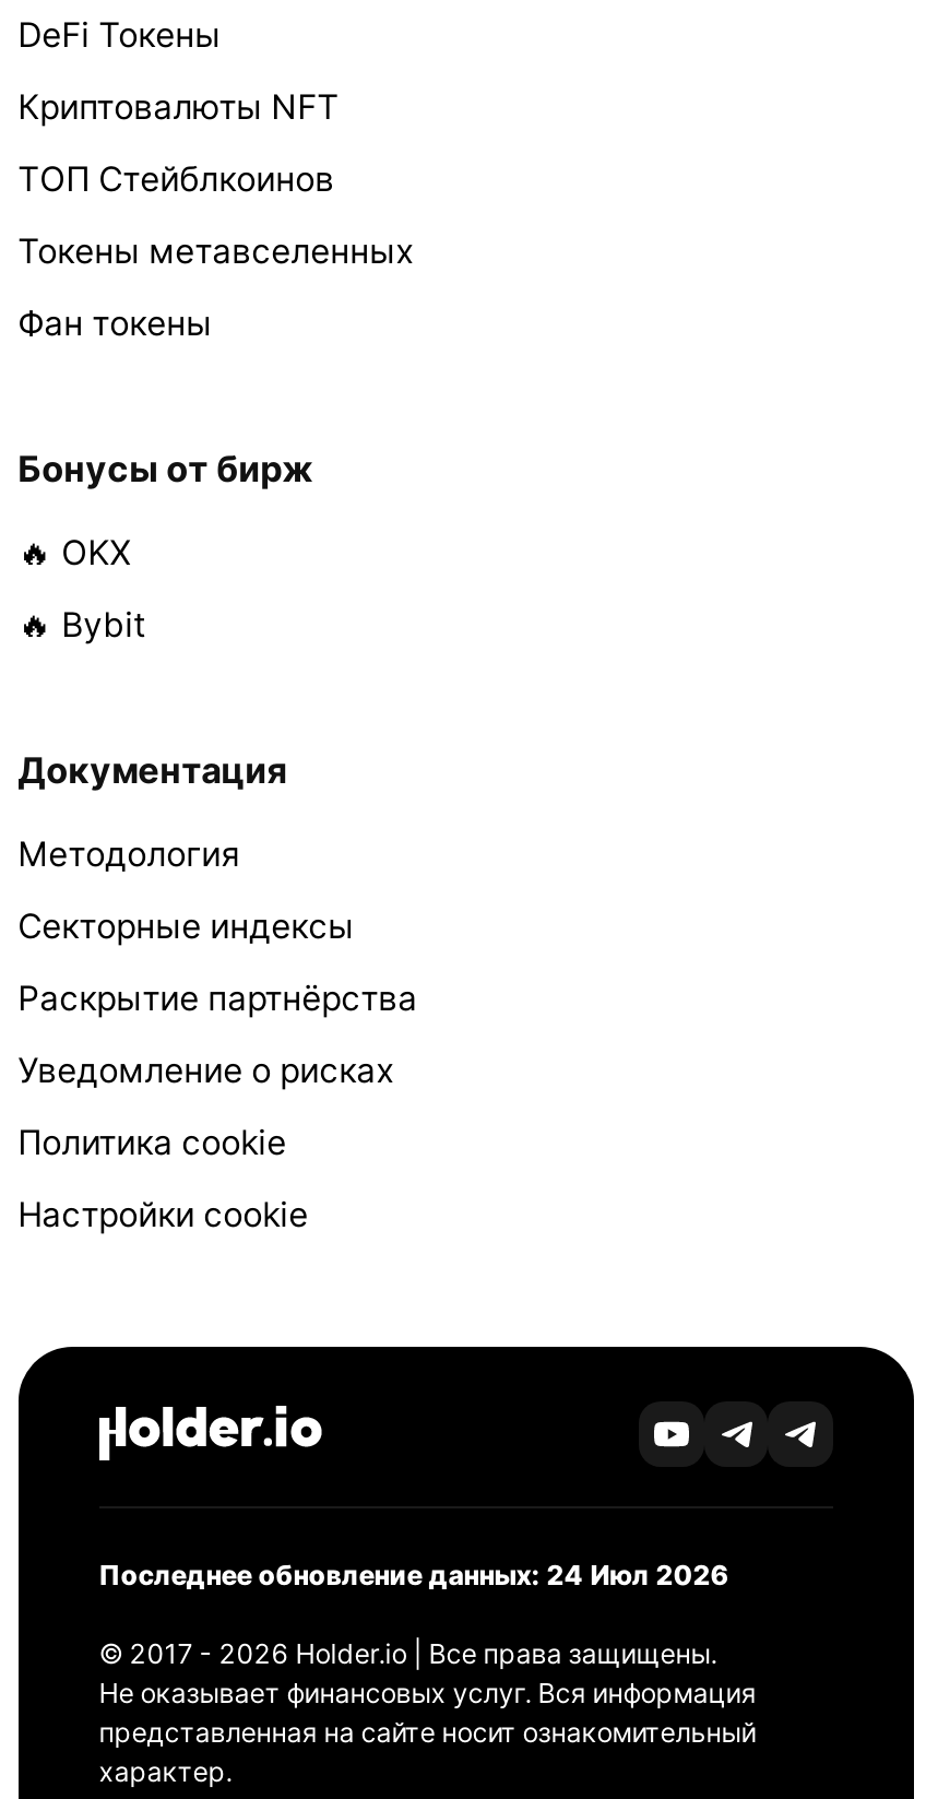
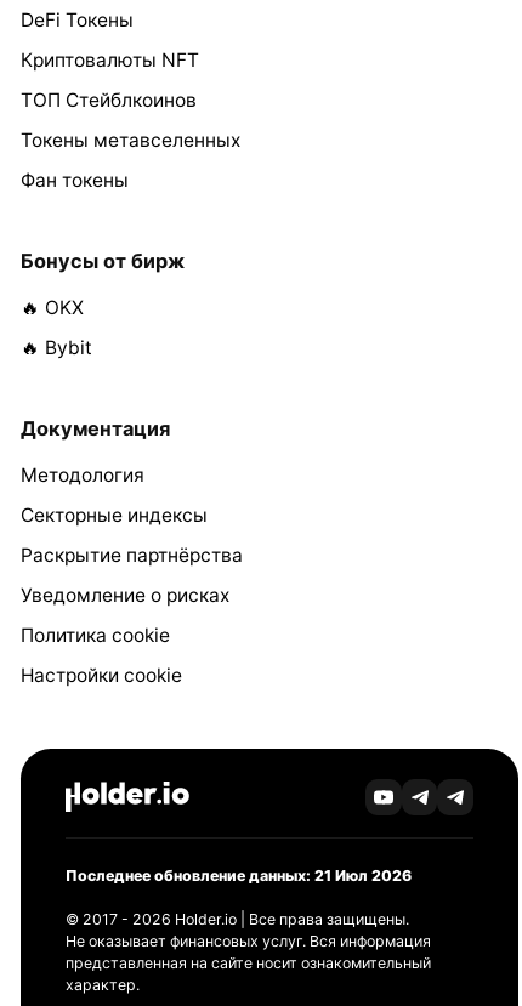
- Последнее обновление данных: 24 Июл 2026
+ Последнее обновление данных: 21 Июл 2026
